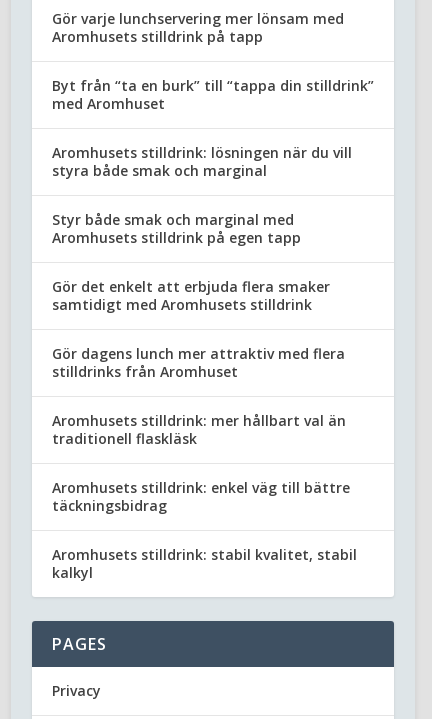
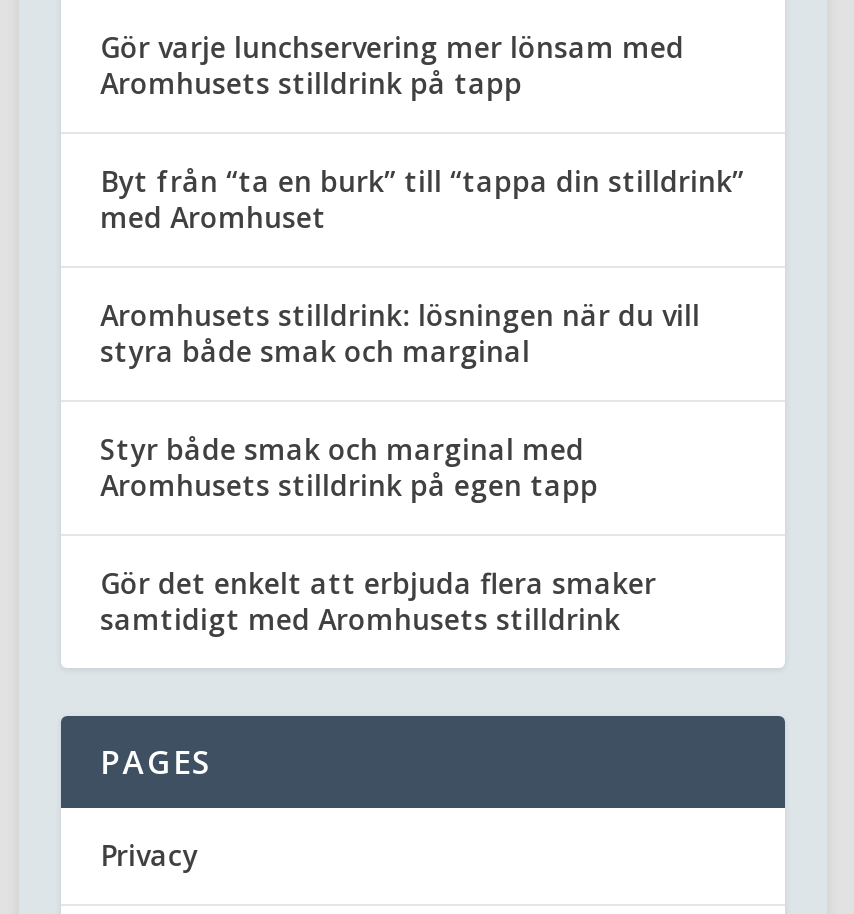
- Gör dagens lunch mer attraktiv med flera
- stilldrinks från Aromhuset
- Aromhusets stilldrink: mer hållbart val än
- traditionell flaskläsk
- Aromhusets stilldrink: enkel väg till bättre
- täckningsbidrag
- Aromhusets stilldrink: stabil kvalitet, stabil
- kalkyl
